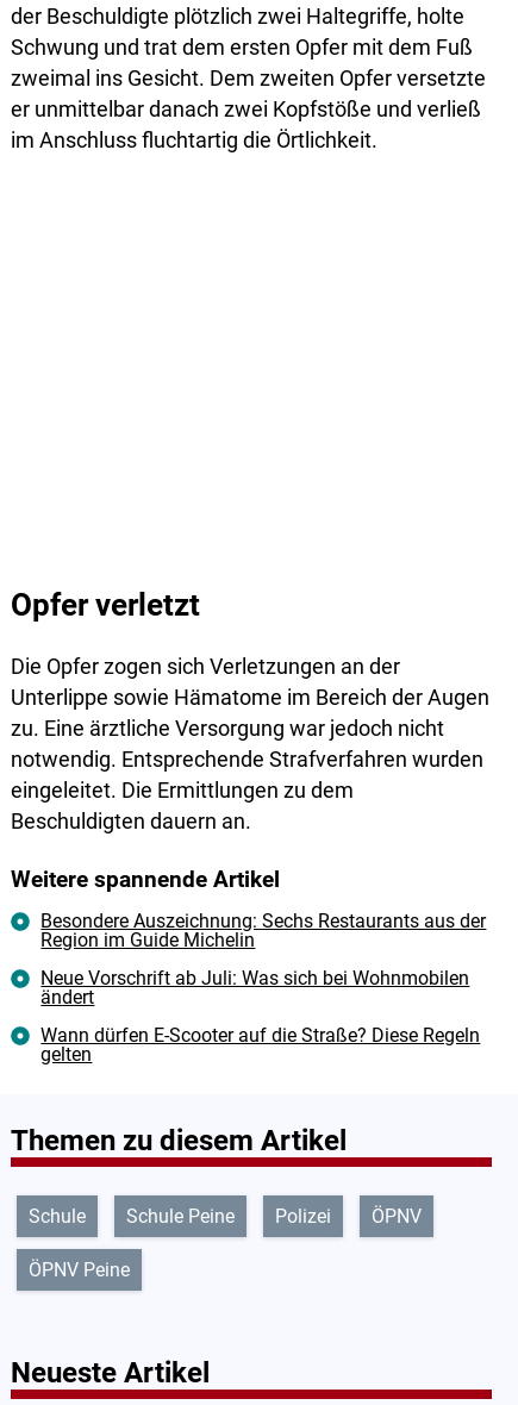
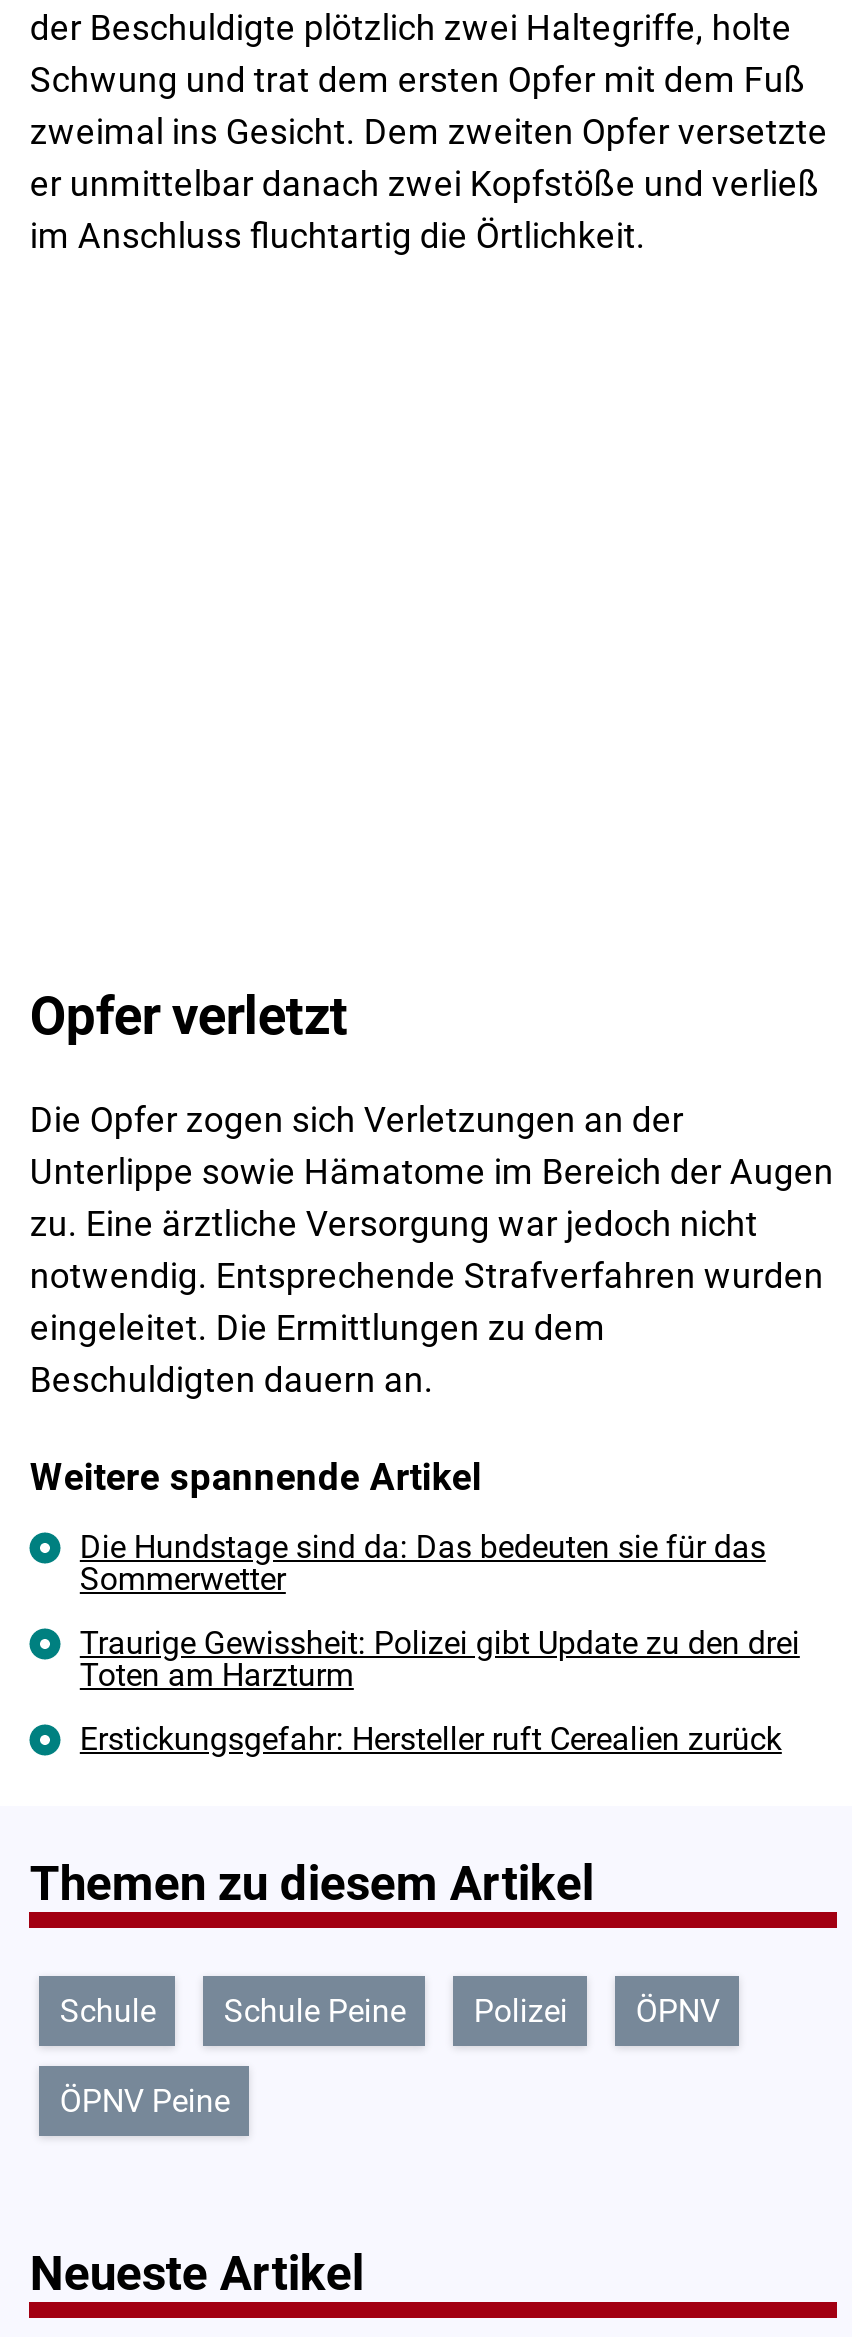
- Besondere Auszeichnung: Sechs Restaurants aus der
- Region im Guide Michelin
+ Die Hundstage sind da: Das bedeuten sie für das
+ Sommerwetter

- Neue Vorschrift ab Juli: Was sich bei Wohnmobilen
- ändert
+ Traurige Gewissheit: Polizei gibt Update zu den drei
+ Toten am Harzturm

- Wann dürfen E-Scooter auf die Straße? Diese Regeln
- gelten
+ Erstickungsgefahr: Hersteller ruft Cerealien zurück
